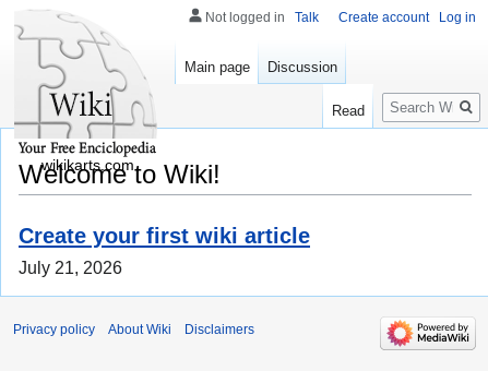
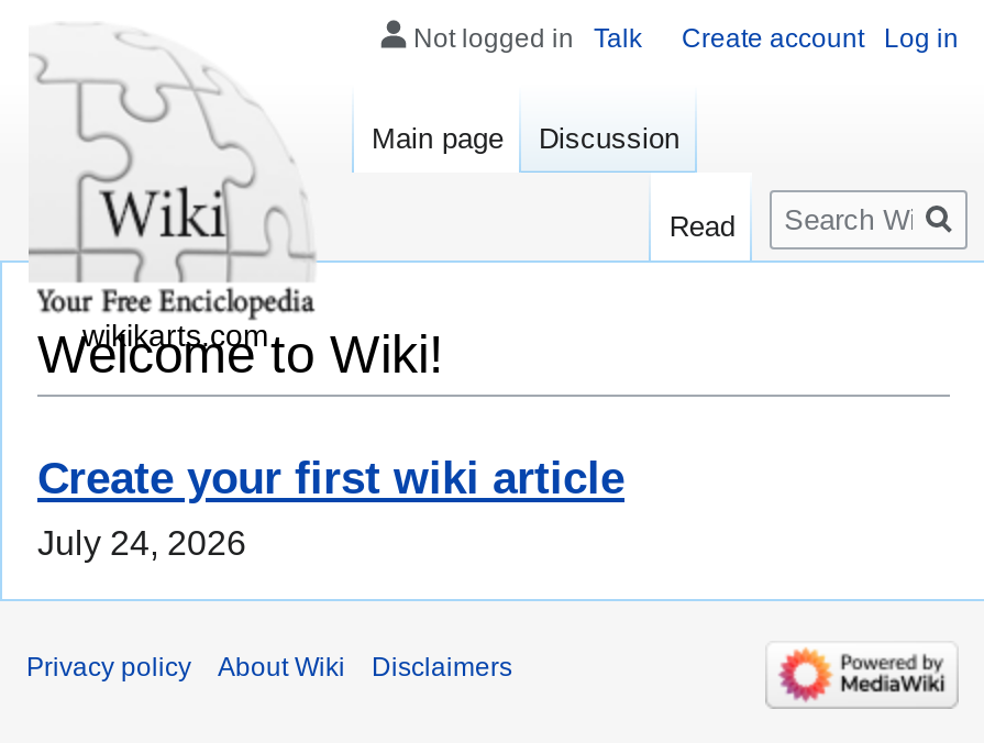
- July 21, 2026
+ July 24, 2026
